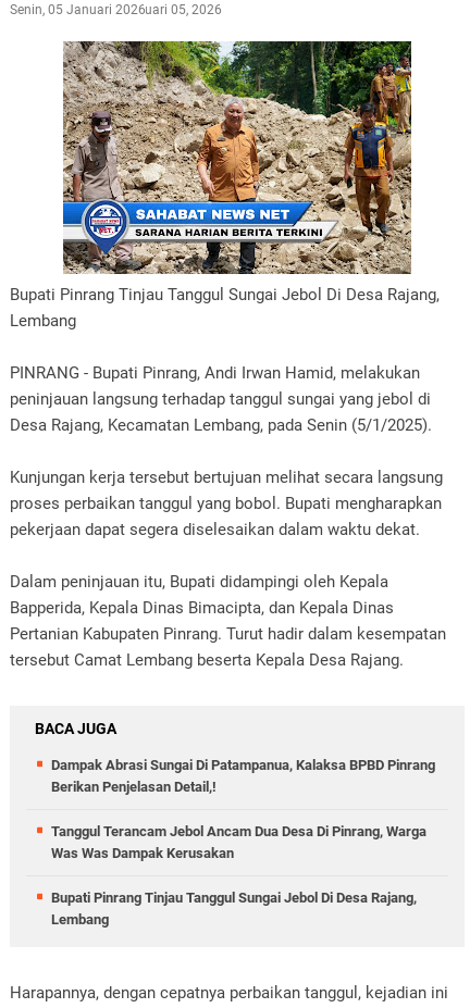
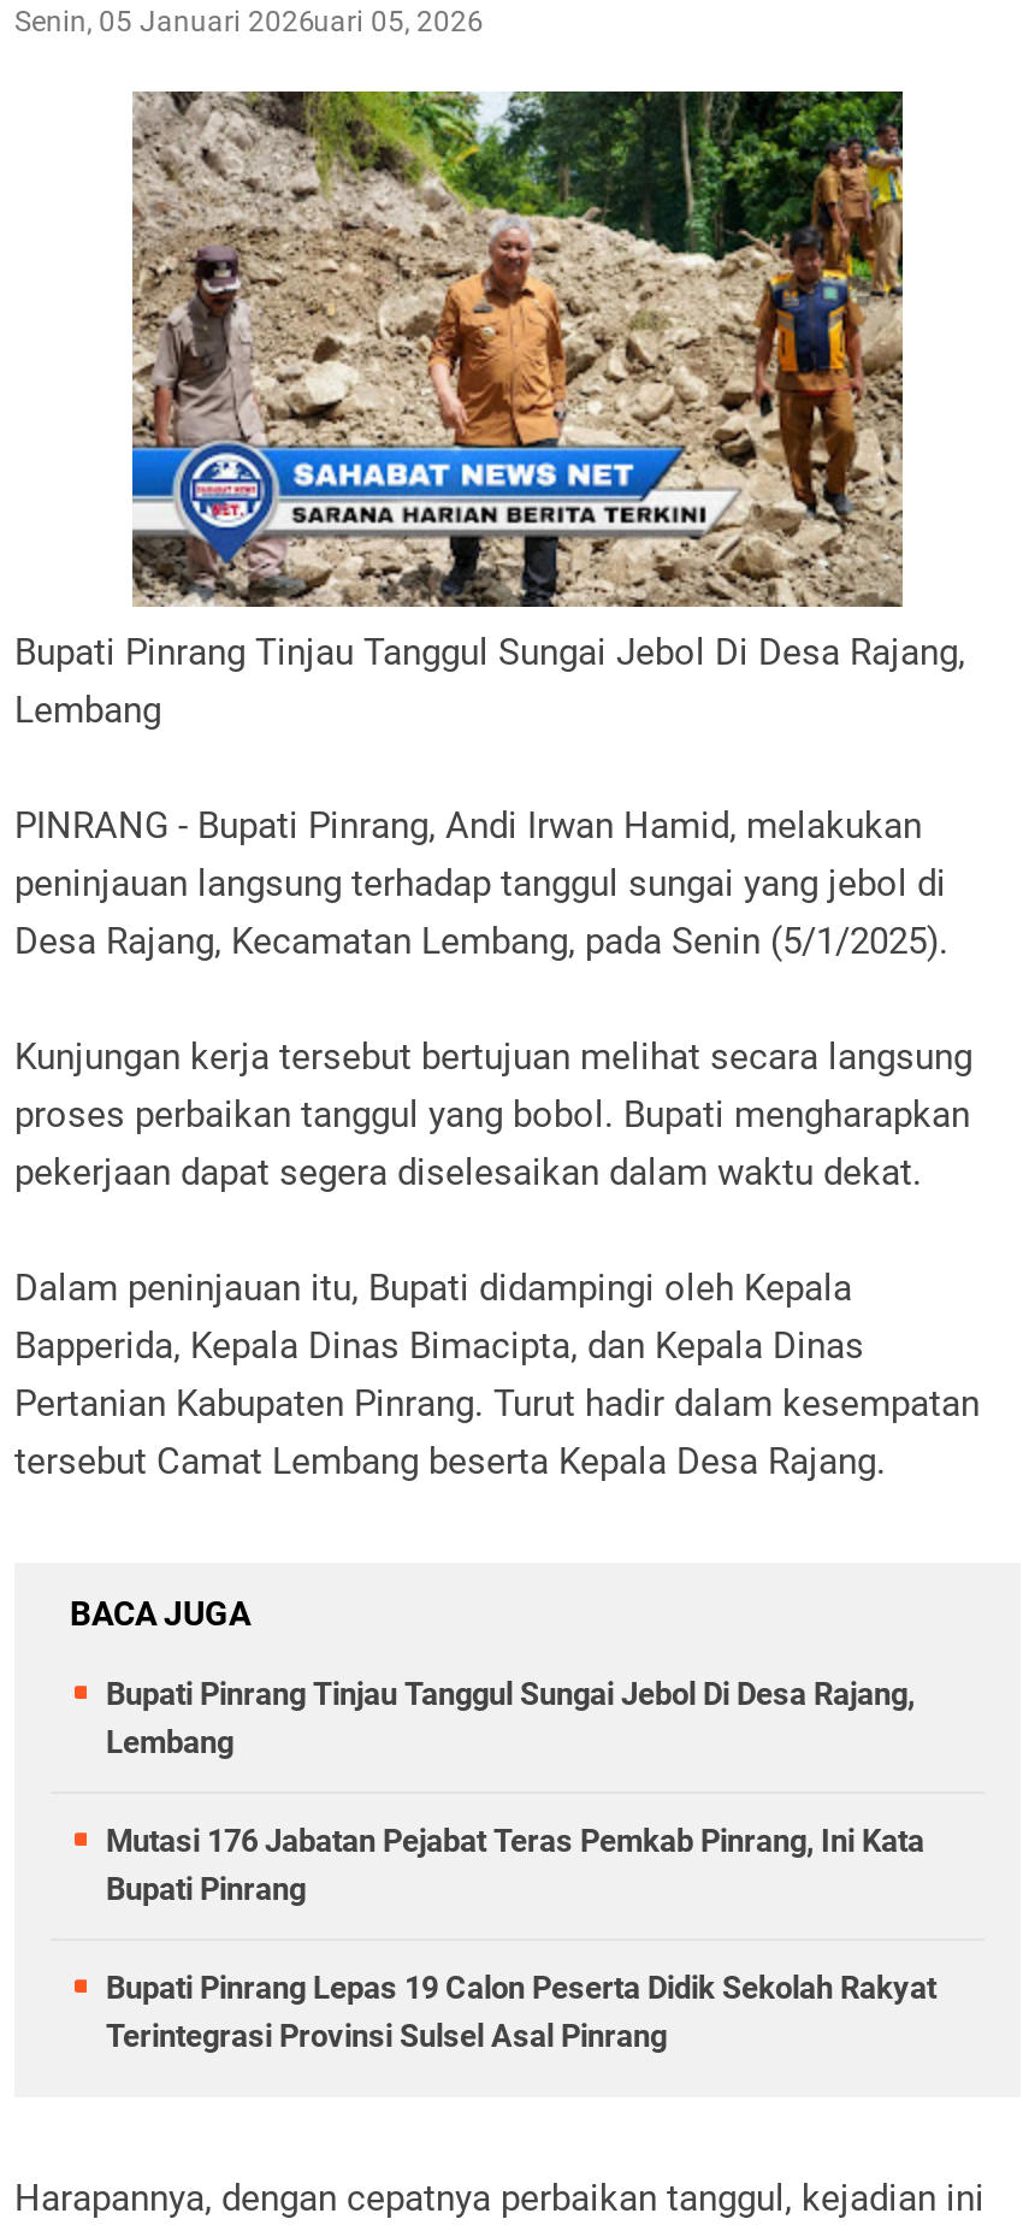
- Dampak Abrasi Sungai Di Patampanua, Kalaksa BPBD Pinrang
- Berikan Penjelasan Detail,!
- Tanggul Terancam Jebol Ancam Dua Desa Di Pinrang, Warga
- Was Was Dampak Kerusakan

moved up: Bupati Pinrang Tinjau Tanggul Sungai Jebol Di Desa Rajang, | Lembang

+ Mutasi 176 Jabatan Pejabat Teras Pemkab Pinrang, Ini Kata
+ Bupati Pinrang
+ Bupati Pinrang Lepas 19 Calon Peserta Didik Sekolah Rakyat
+ Terintegrasi Provinsi Sulsel Asal Pinrang
